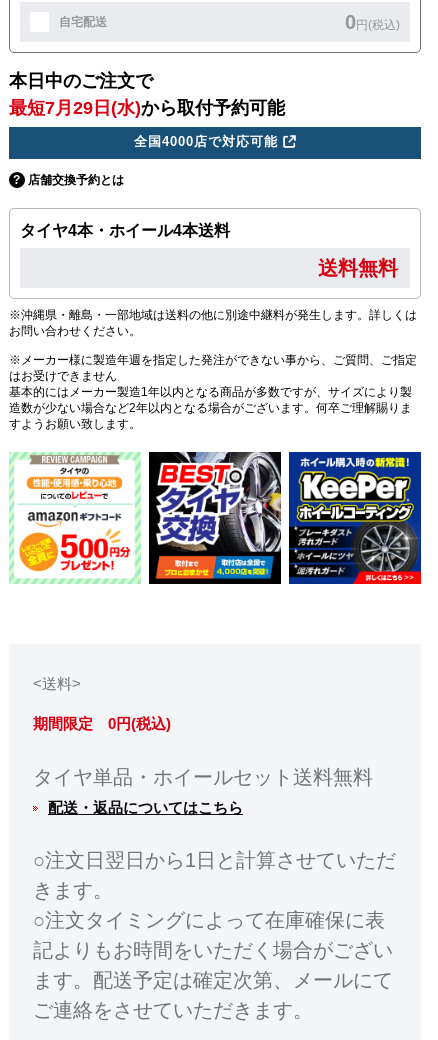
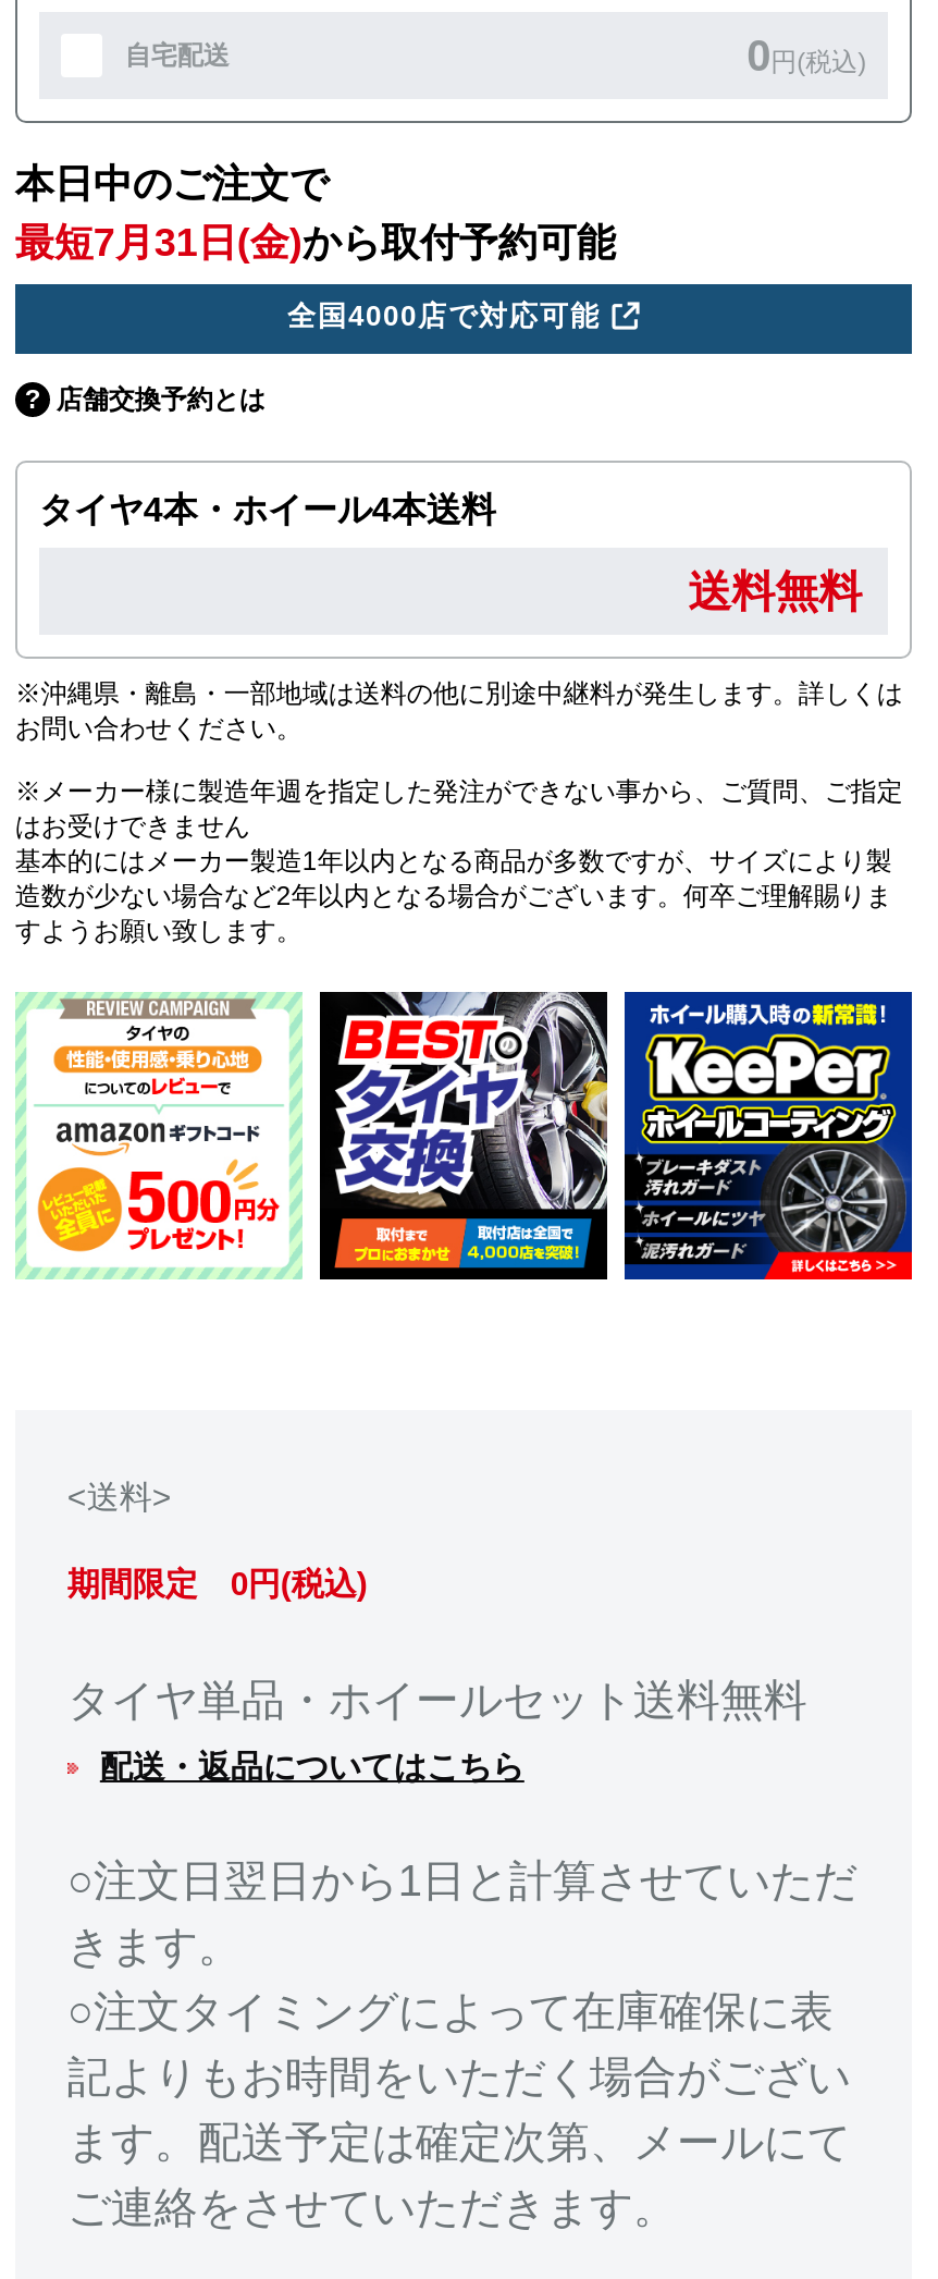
- 最短7月29日(水)から取付予約可能
+ 最短7月31日(金)から取付予約可能
